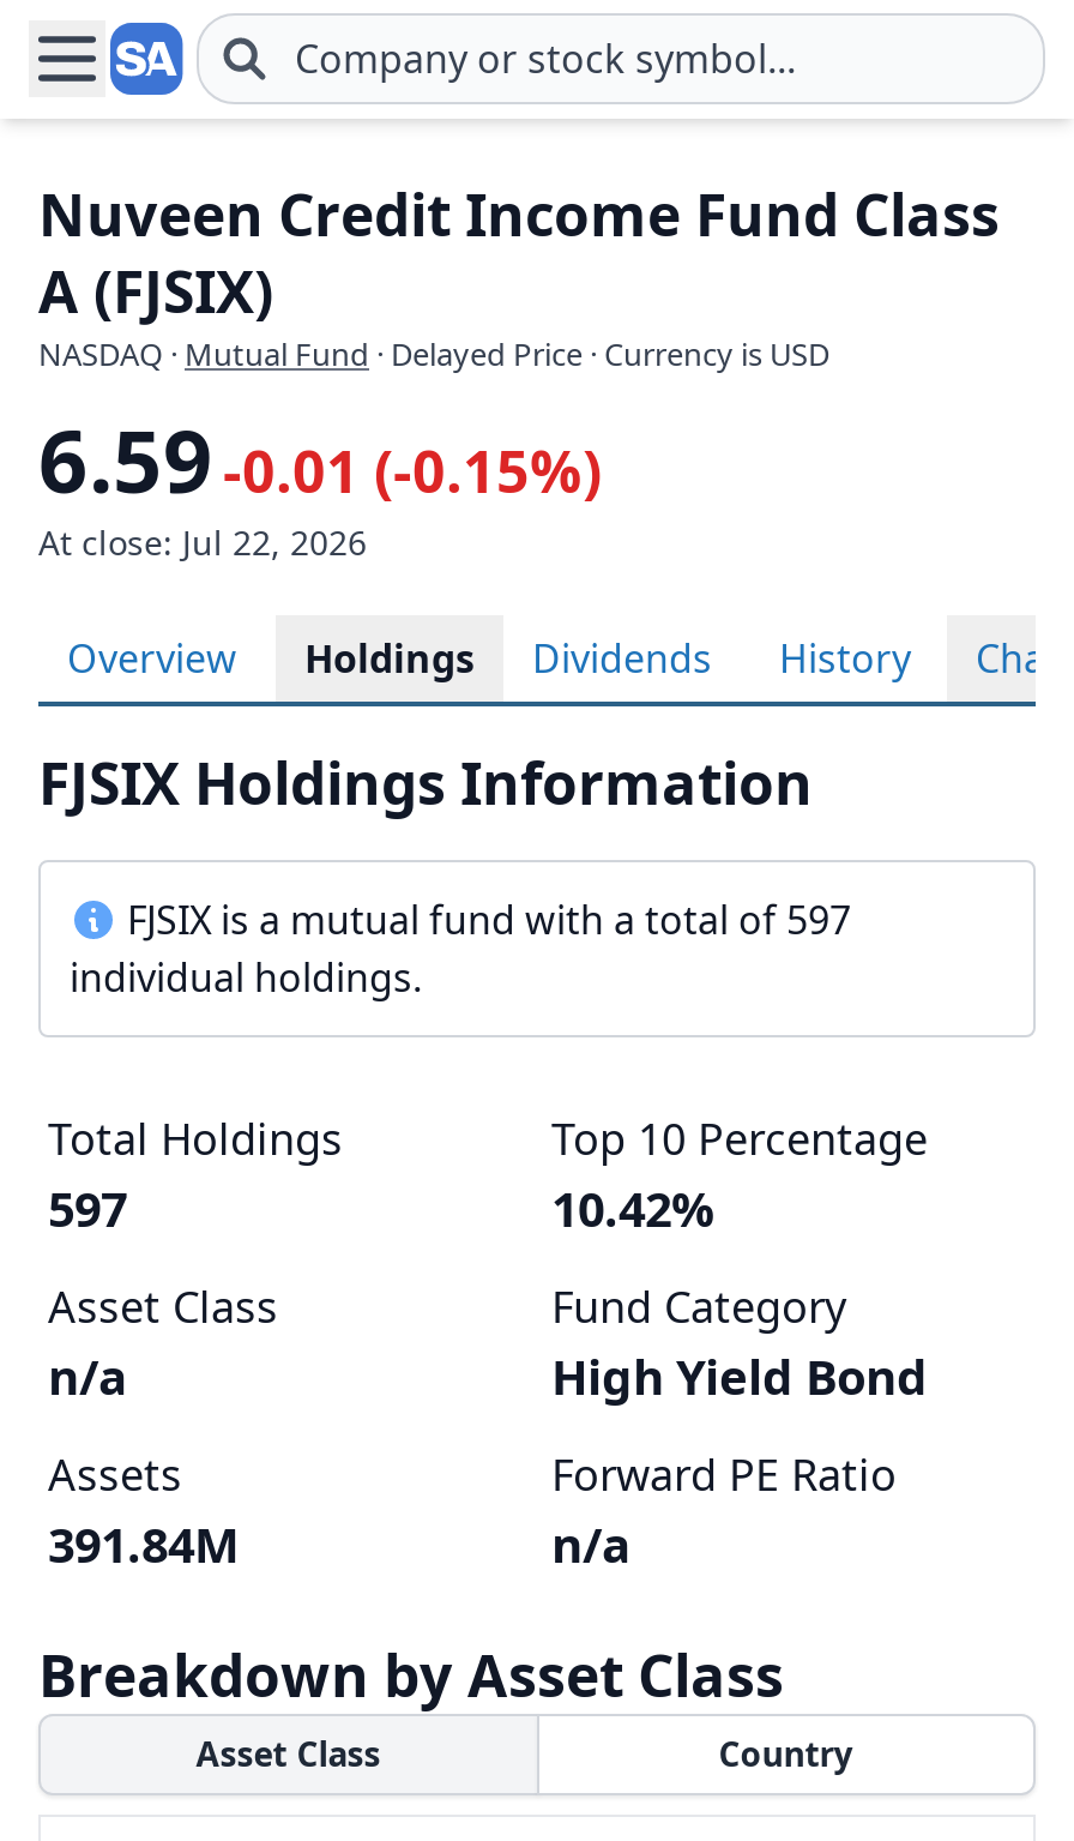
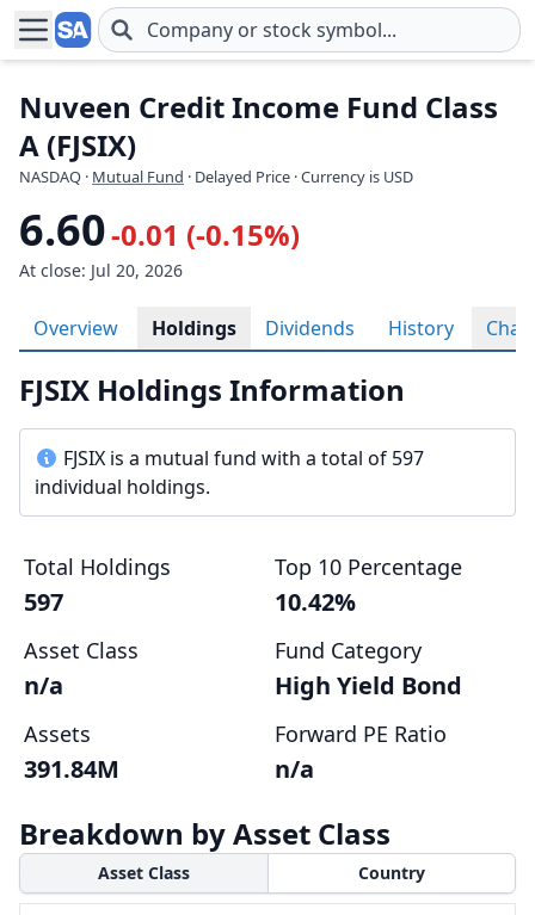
- 6.59 -0.01 (-0.15%)
+ 6.60 -0.01 (-0.15%)

- At close: Jul 22, 2026
+ At close: Jul 20, 2026
